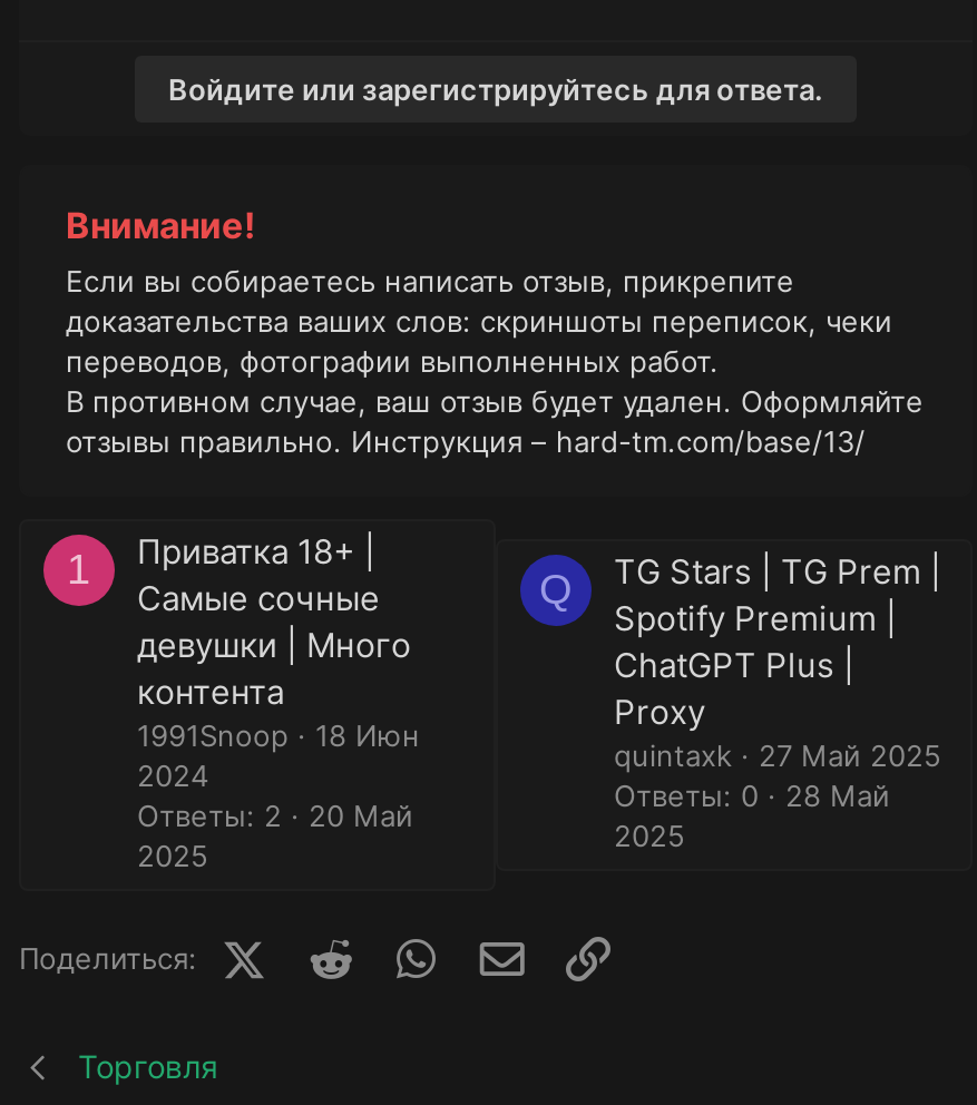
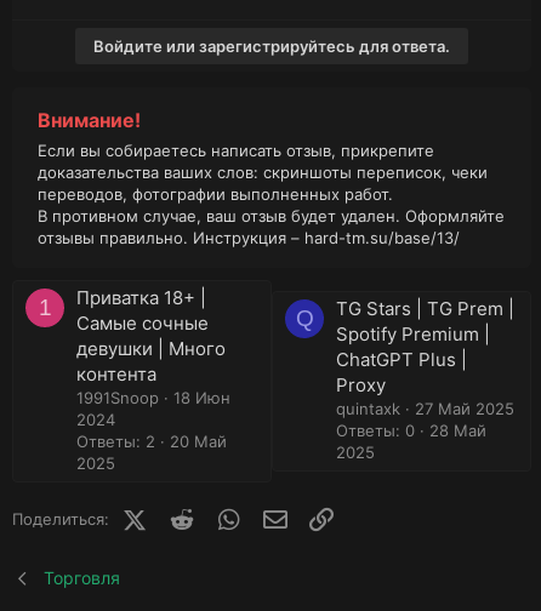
- отзывы правильно. Инструкция – hard-tm.com/base/13/
+ отзывы правильно. Инструкция – hard-tm.su/base/13/
